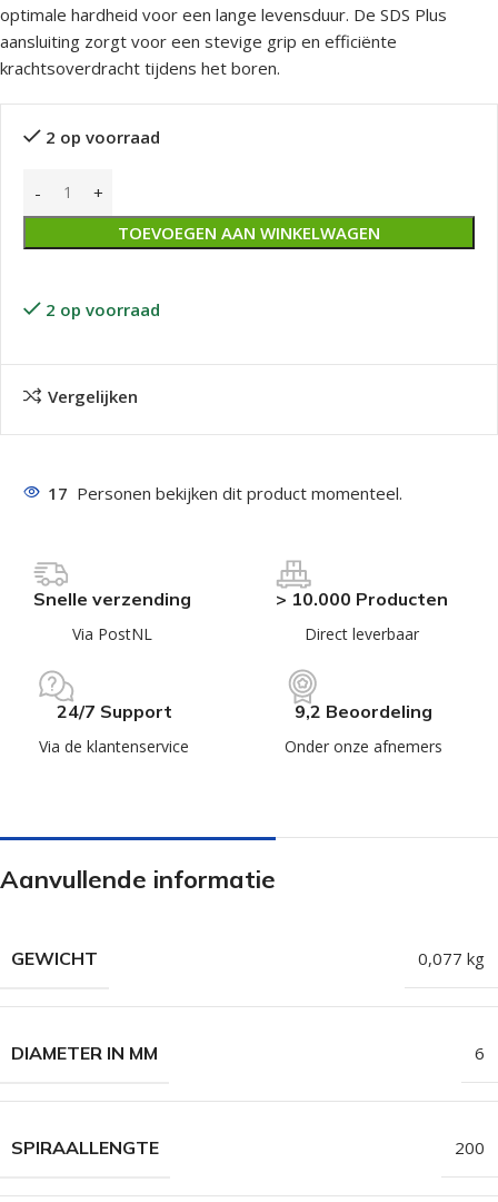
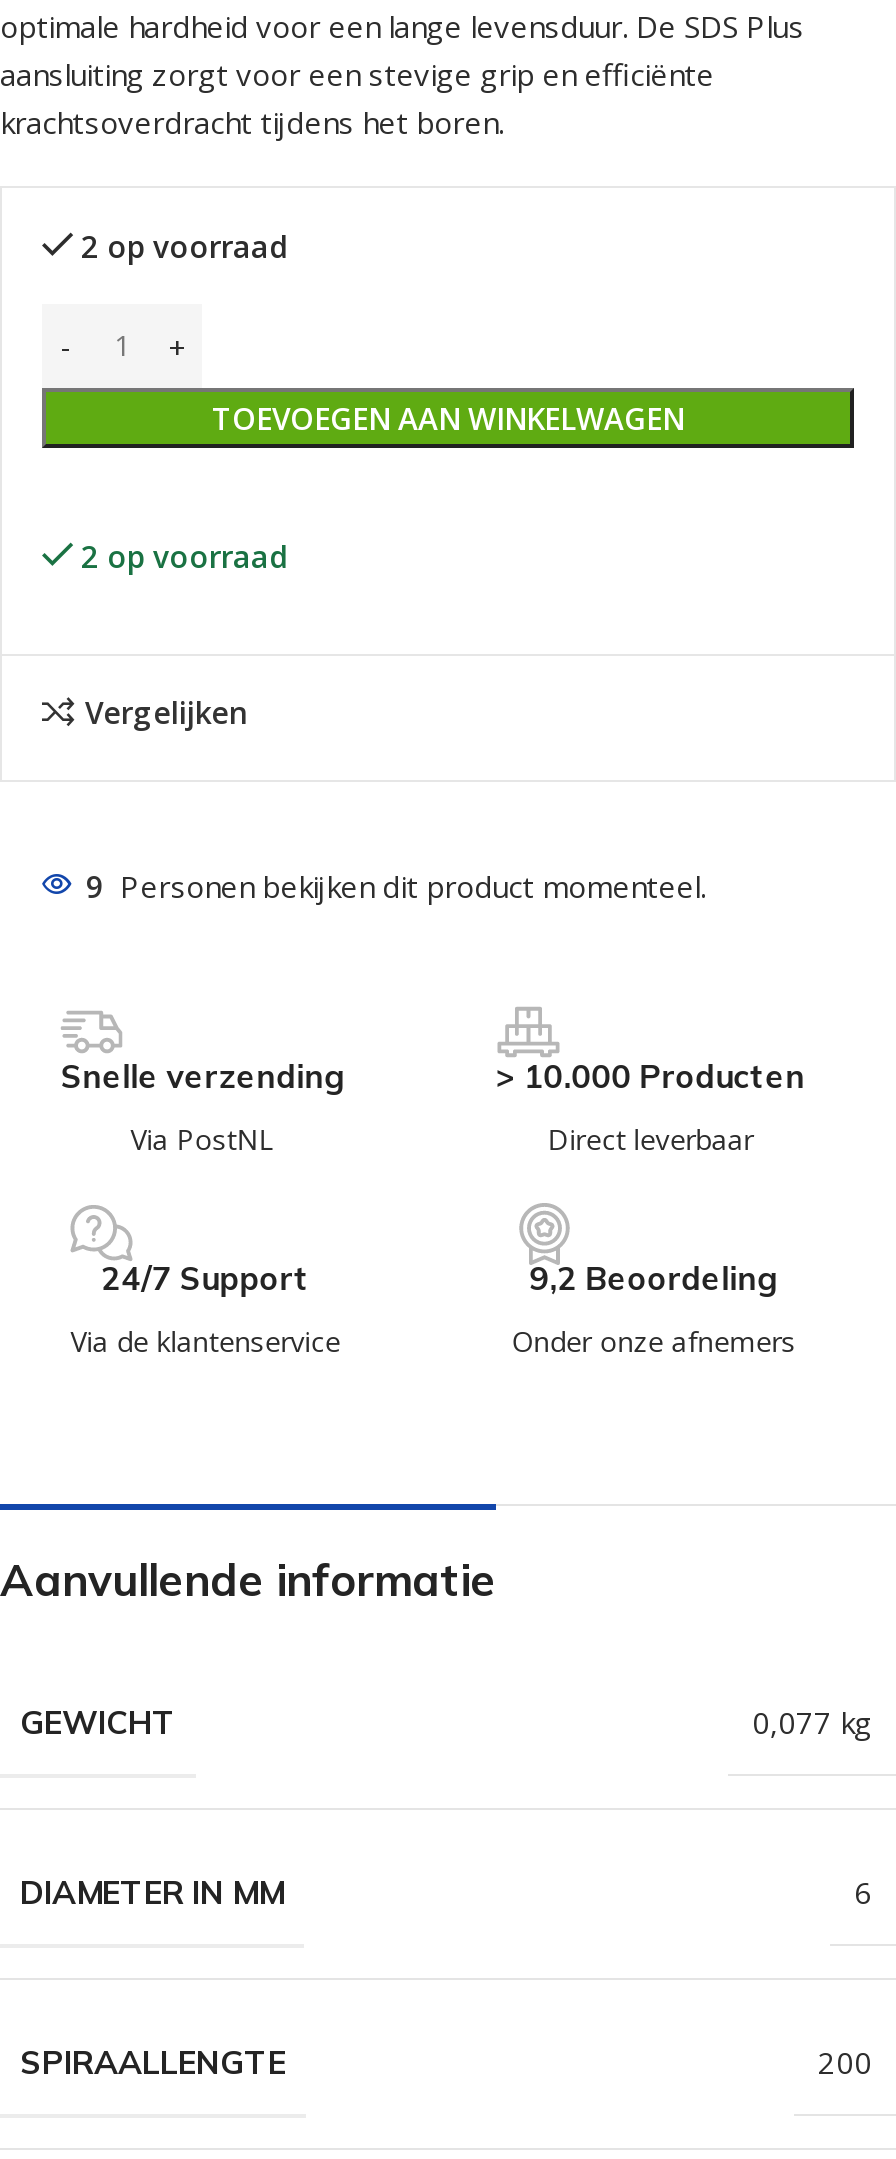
- 17 Personen bekijken dit product momenteel.
+ 9 Personen bekijken dit product momenteel.
